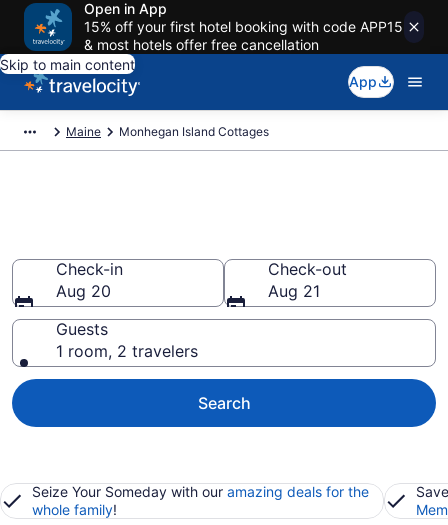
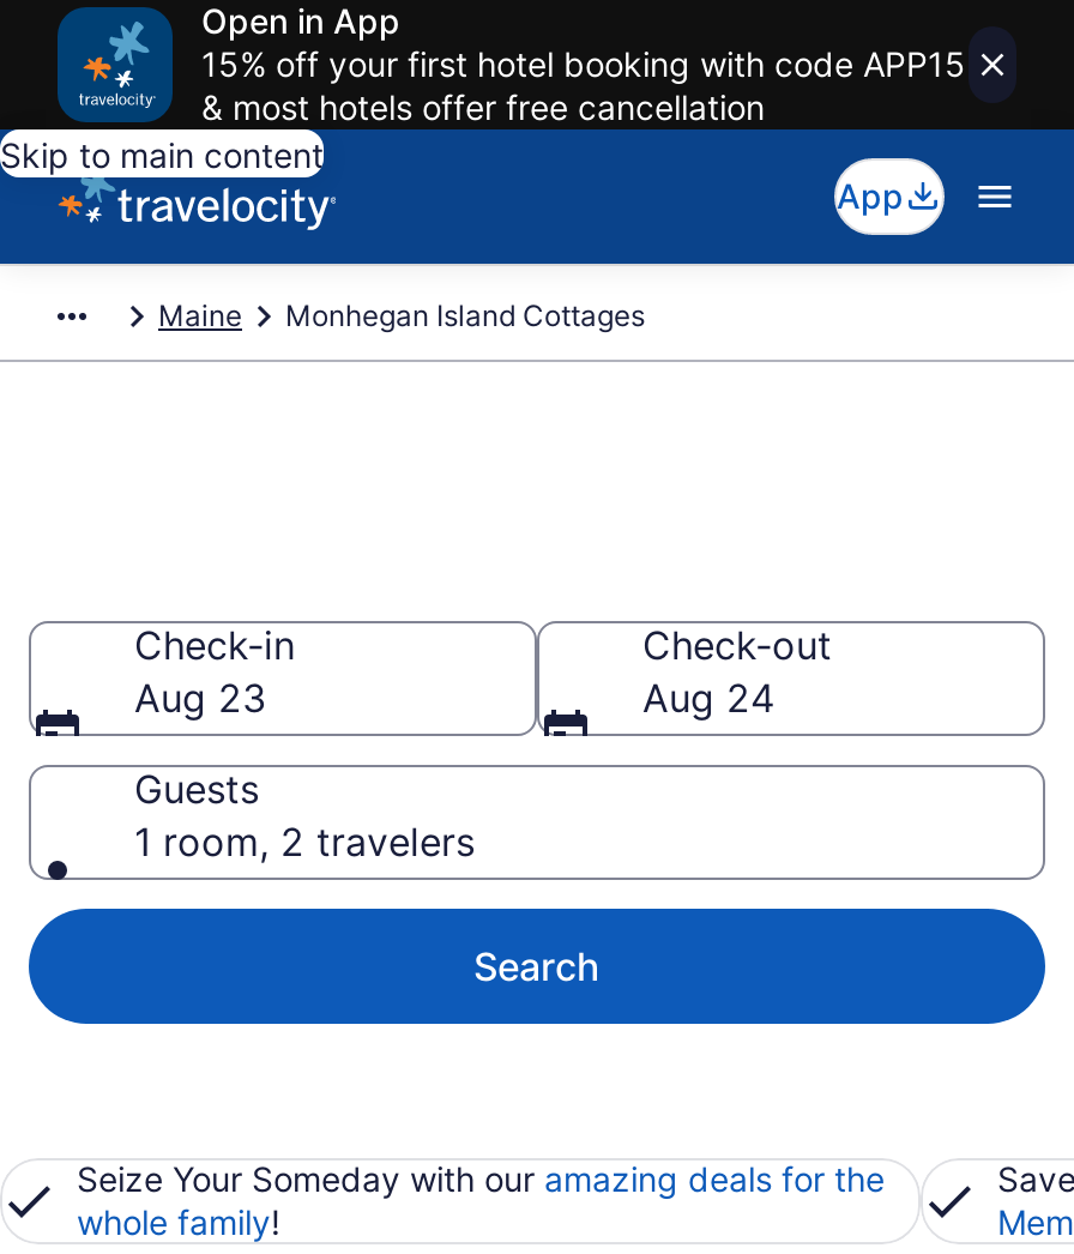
- Aug 20
+ Aug 23

- Aug 21
+ Aug 24
